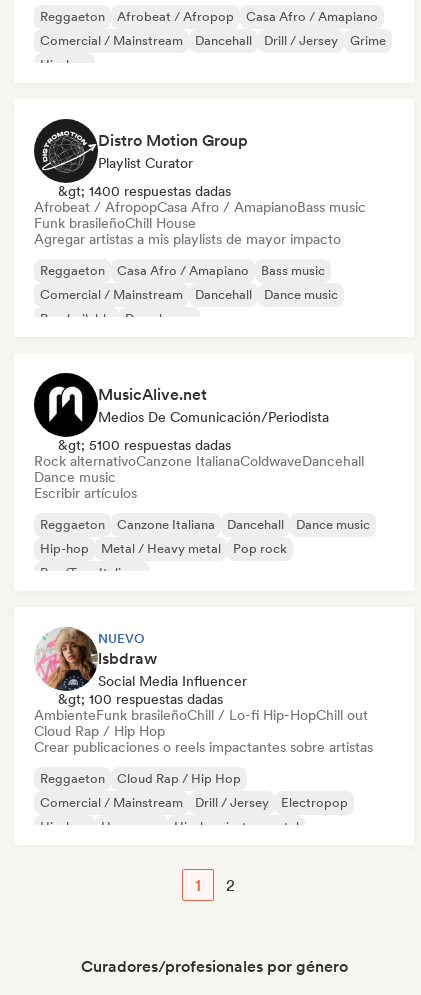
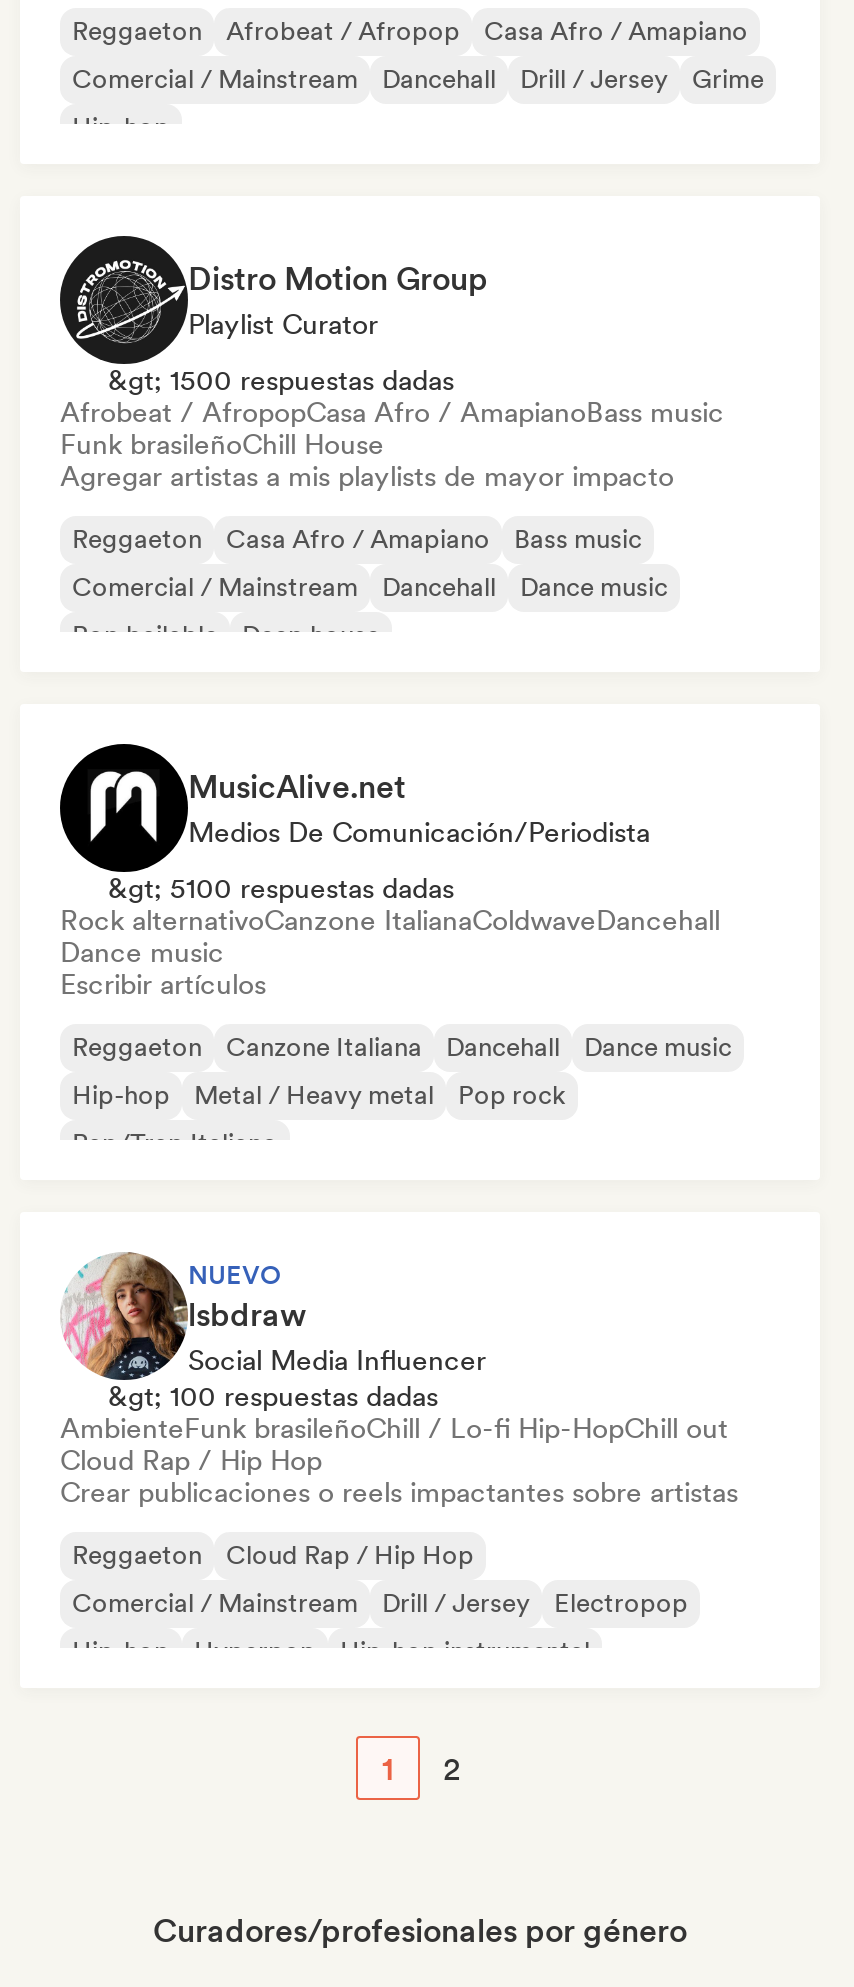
- &gt; 1400 respuestas dadas
+ &gt; 1500 respuestas dadas
